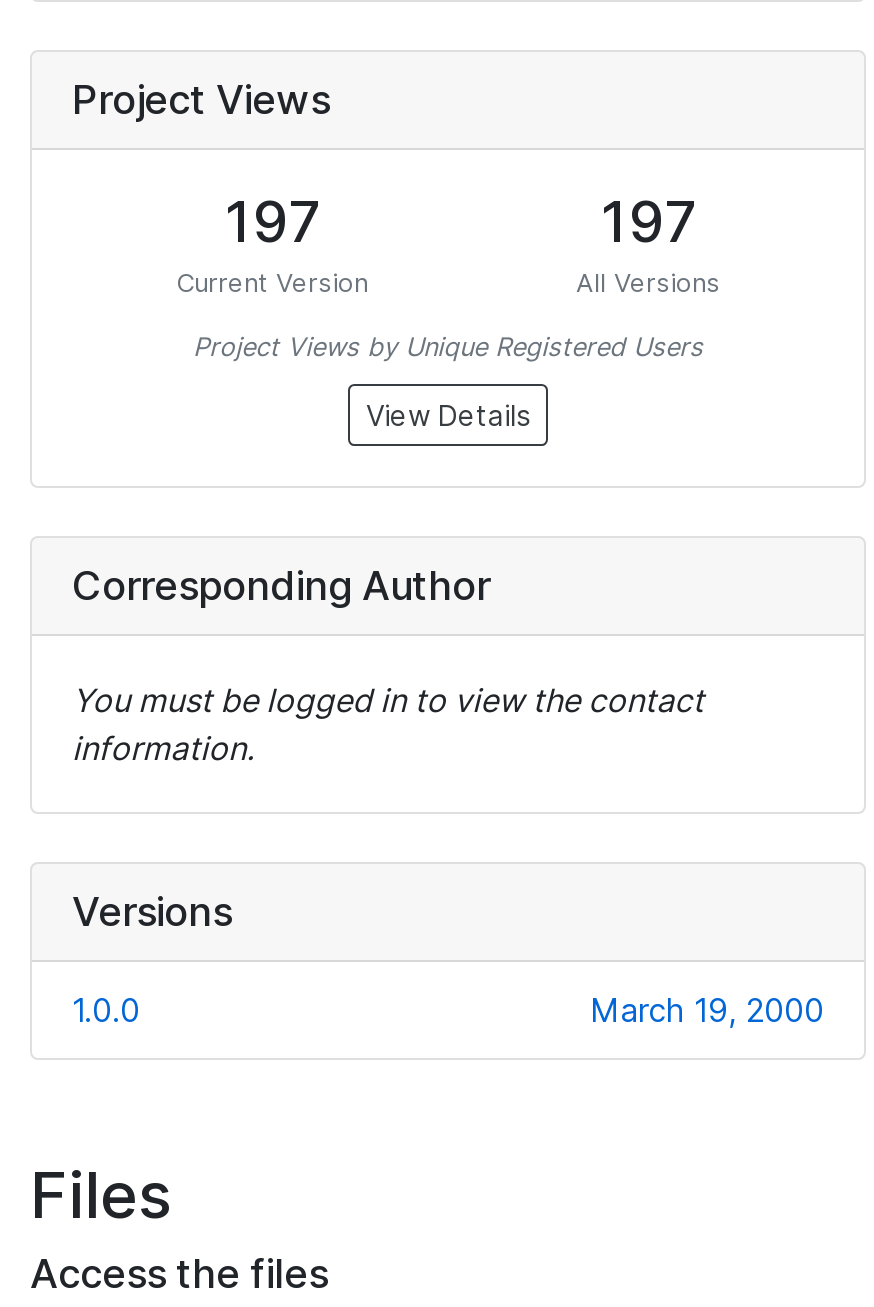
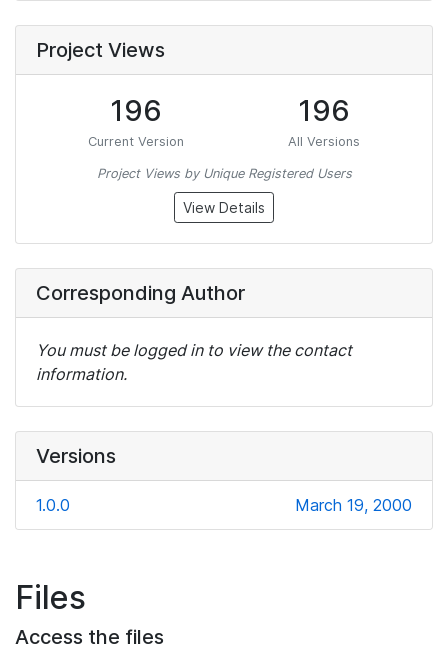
- 197
+ 196

- 197
+ 196
